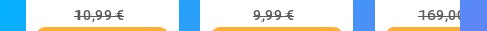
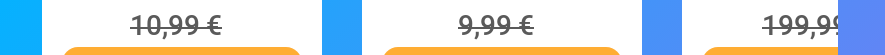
- 169,00 €
+ 199,99 €
